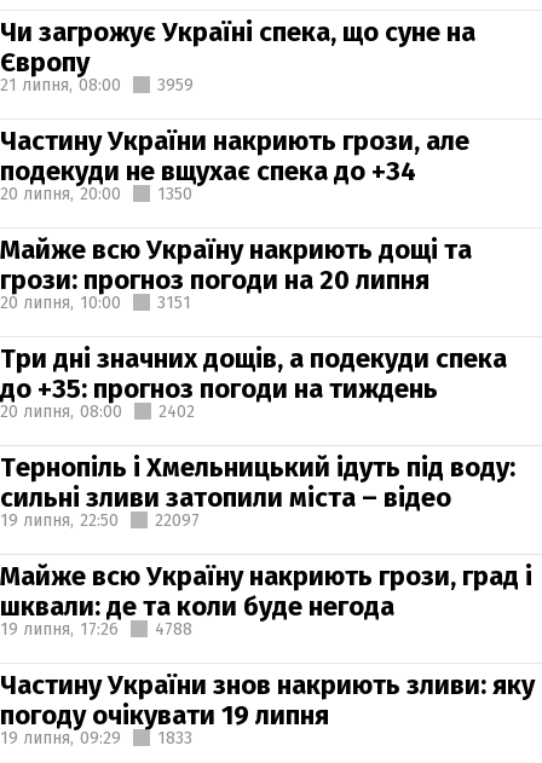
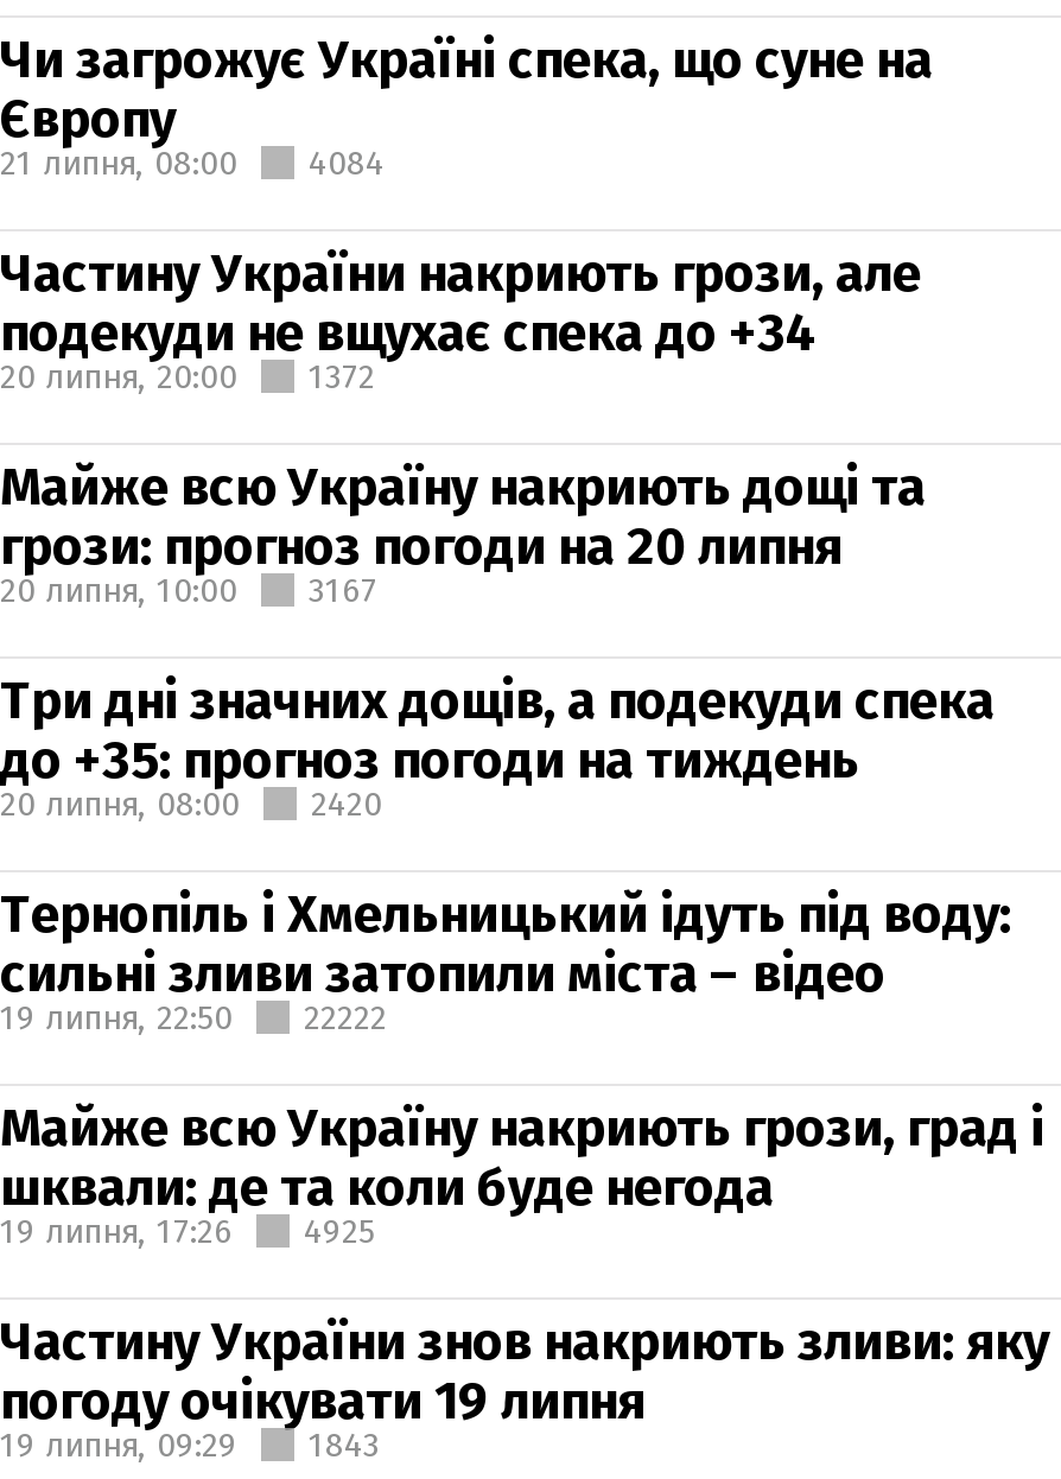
- 21 липня, 08:00 3959
+ 21 липня, 08:00 4084

- 20 липня, 20:00 1350
+ 20 липня, 20:00 1372

- 20 липня, 10:00 3151
+ 20 липня, 10:00 3167

- 20 липня, 08:00 2402
+ 20 липня, 08:00 2420

- 19 липня, 22:50 22097
+ 19 липня, 22:50 22222

- 19 липня, 17:26 4788
+ 19 липня, 17:26 4925

- 19 липня, 09:29 1833
+ 19 липня, 09:29 1843
